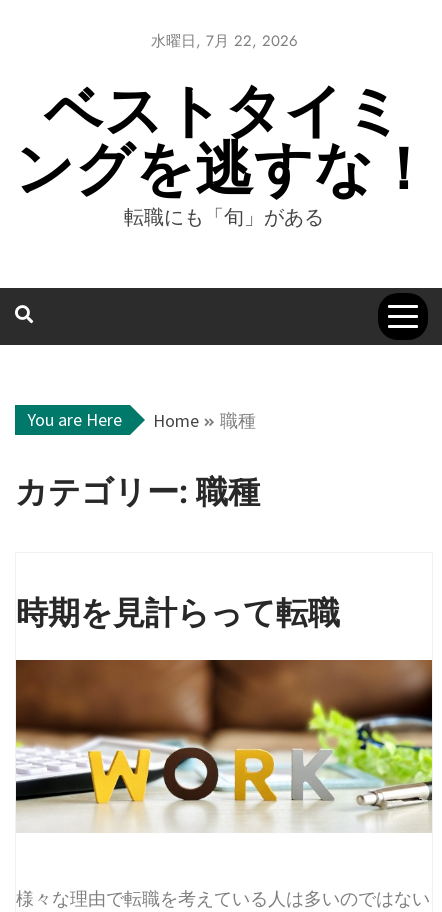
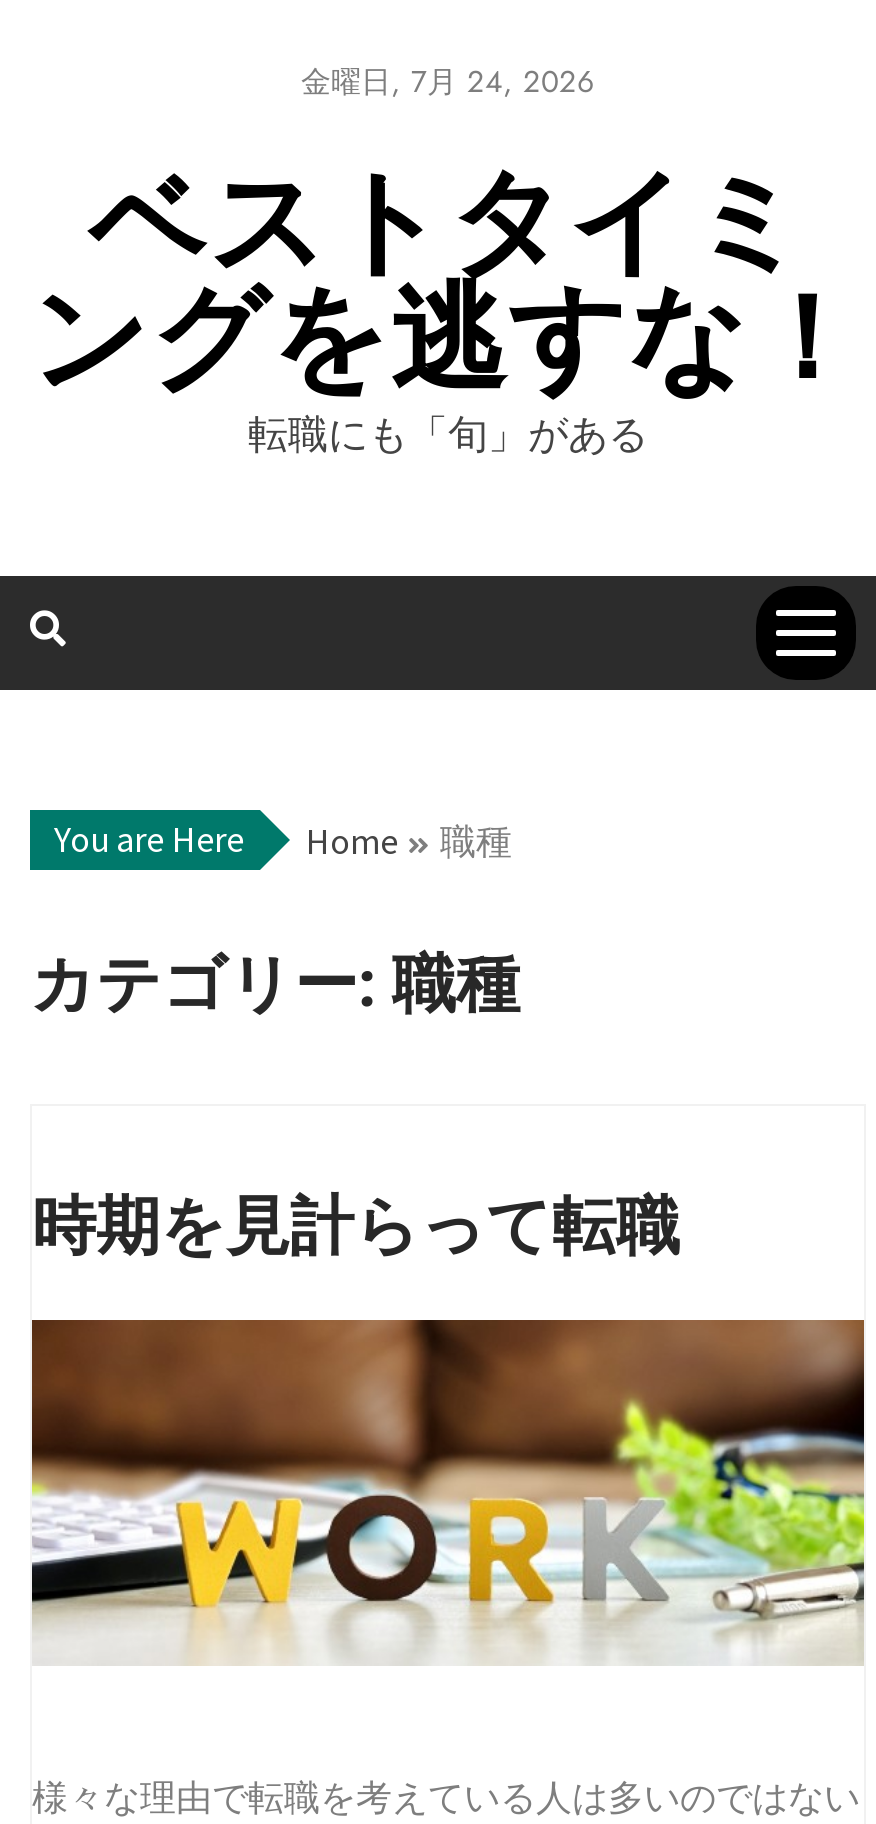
- 水曜日, 7月 22, 2026
+ 金曜日, 7月 24, 2026
